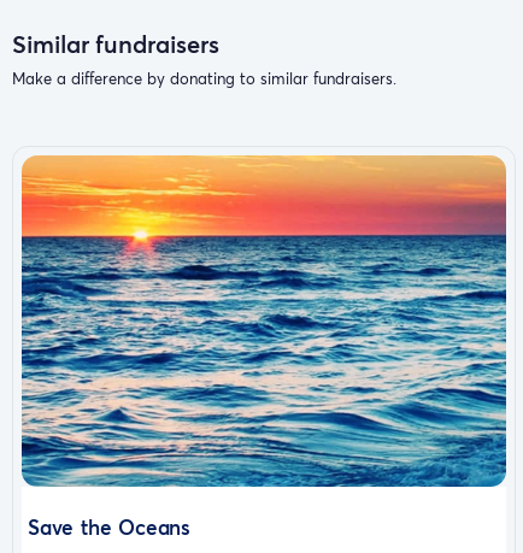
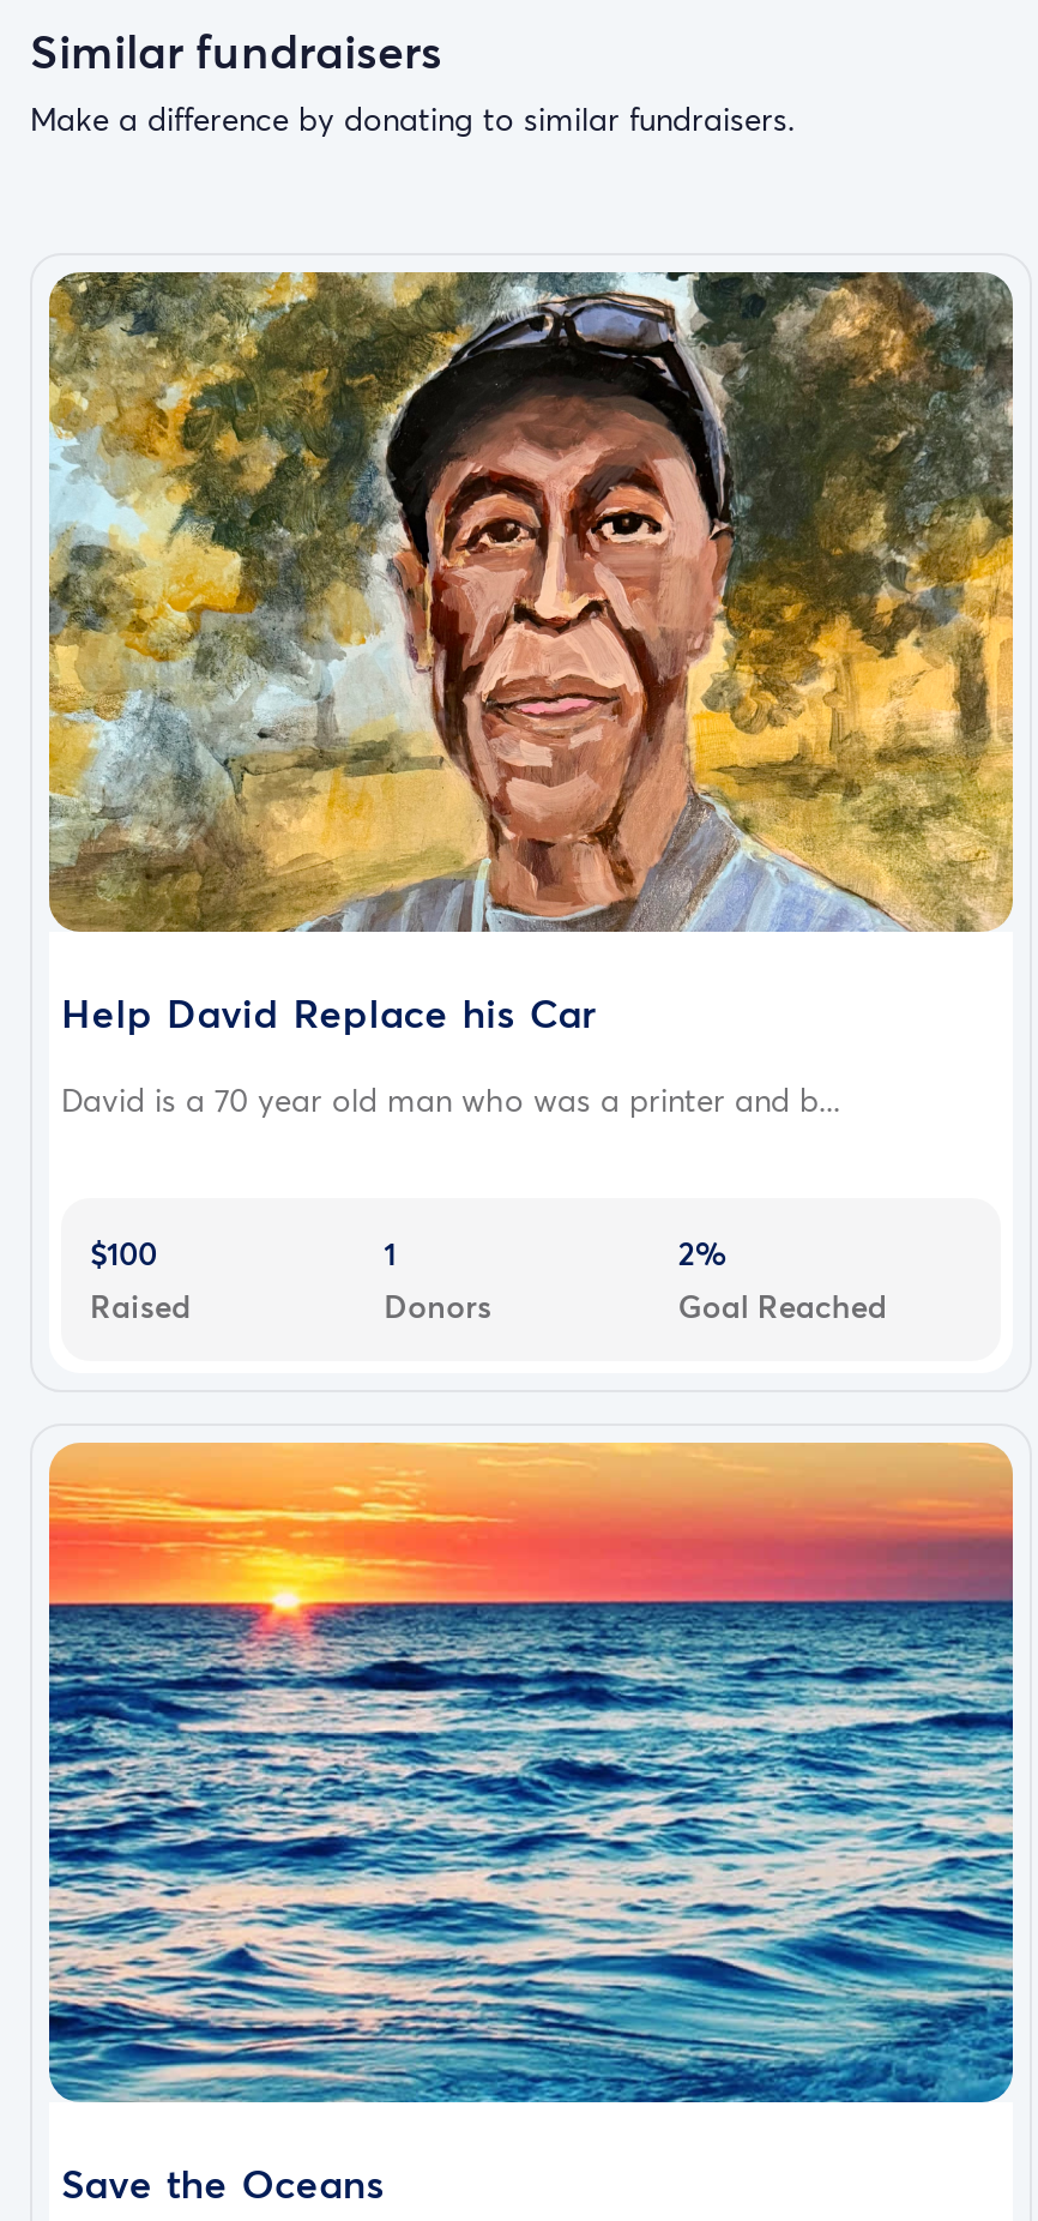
+ [image]
+ Help David Replace his Car
+ David is a 70 year old man who was a printer and b...

+ $100
+ Raised

+ 1
+ Donors

+ 2%
+ Goal Reached
